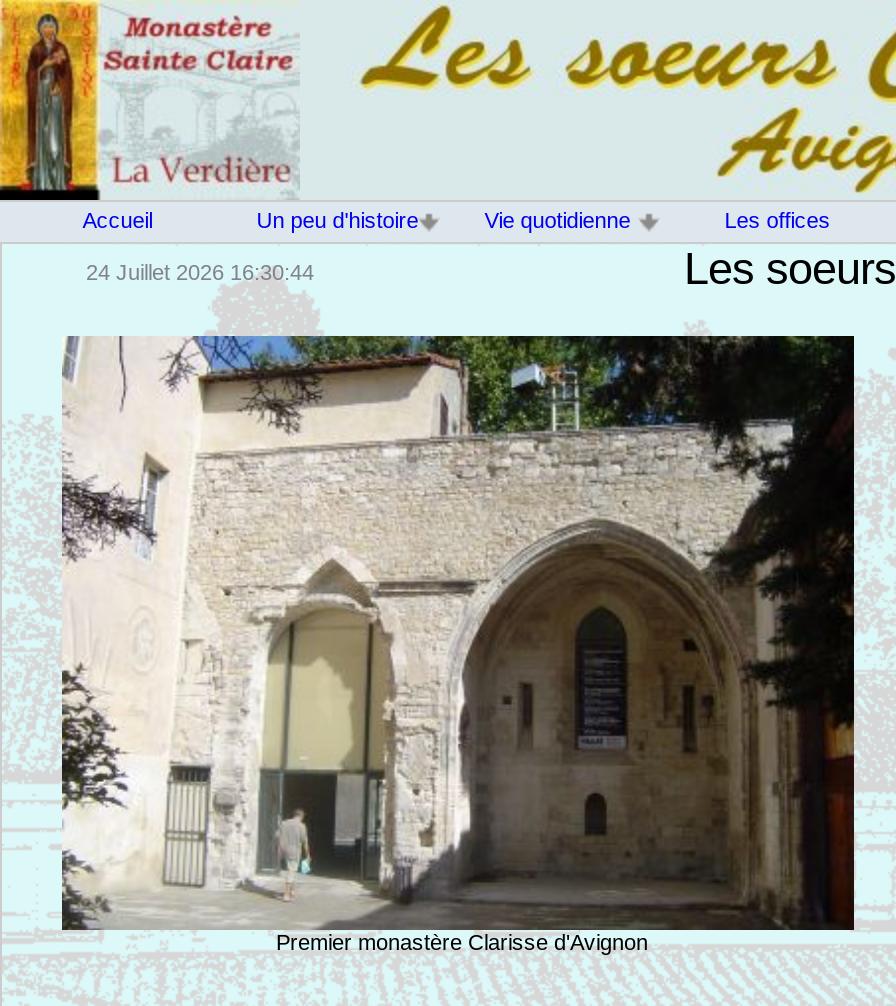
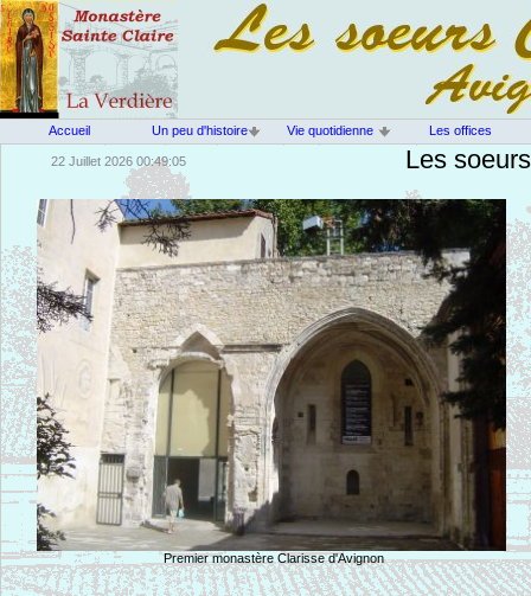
- 24 Juillet 2026 16:30:44
+ 22 Juillet 2026 00:49:05
